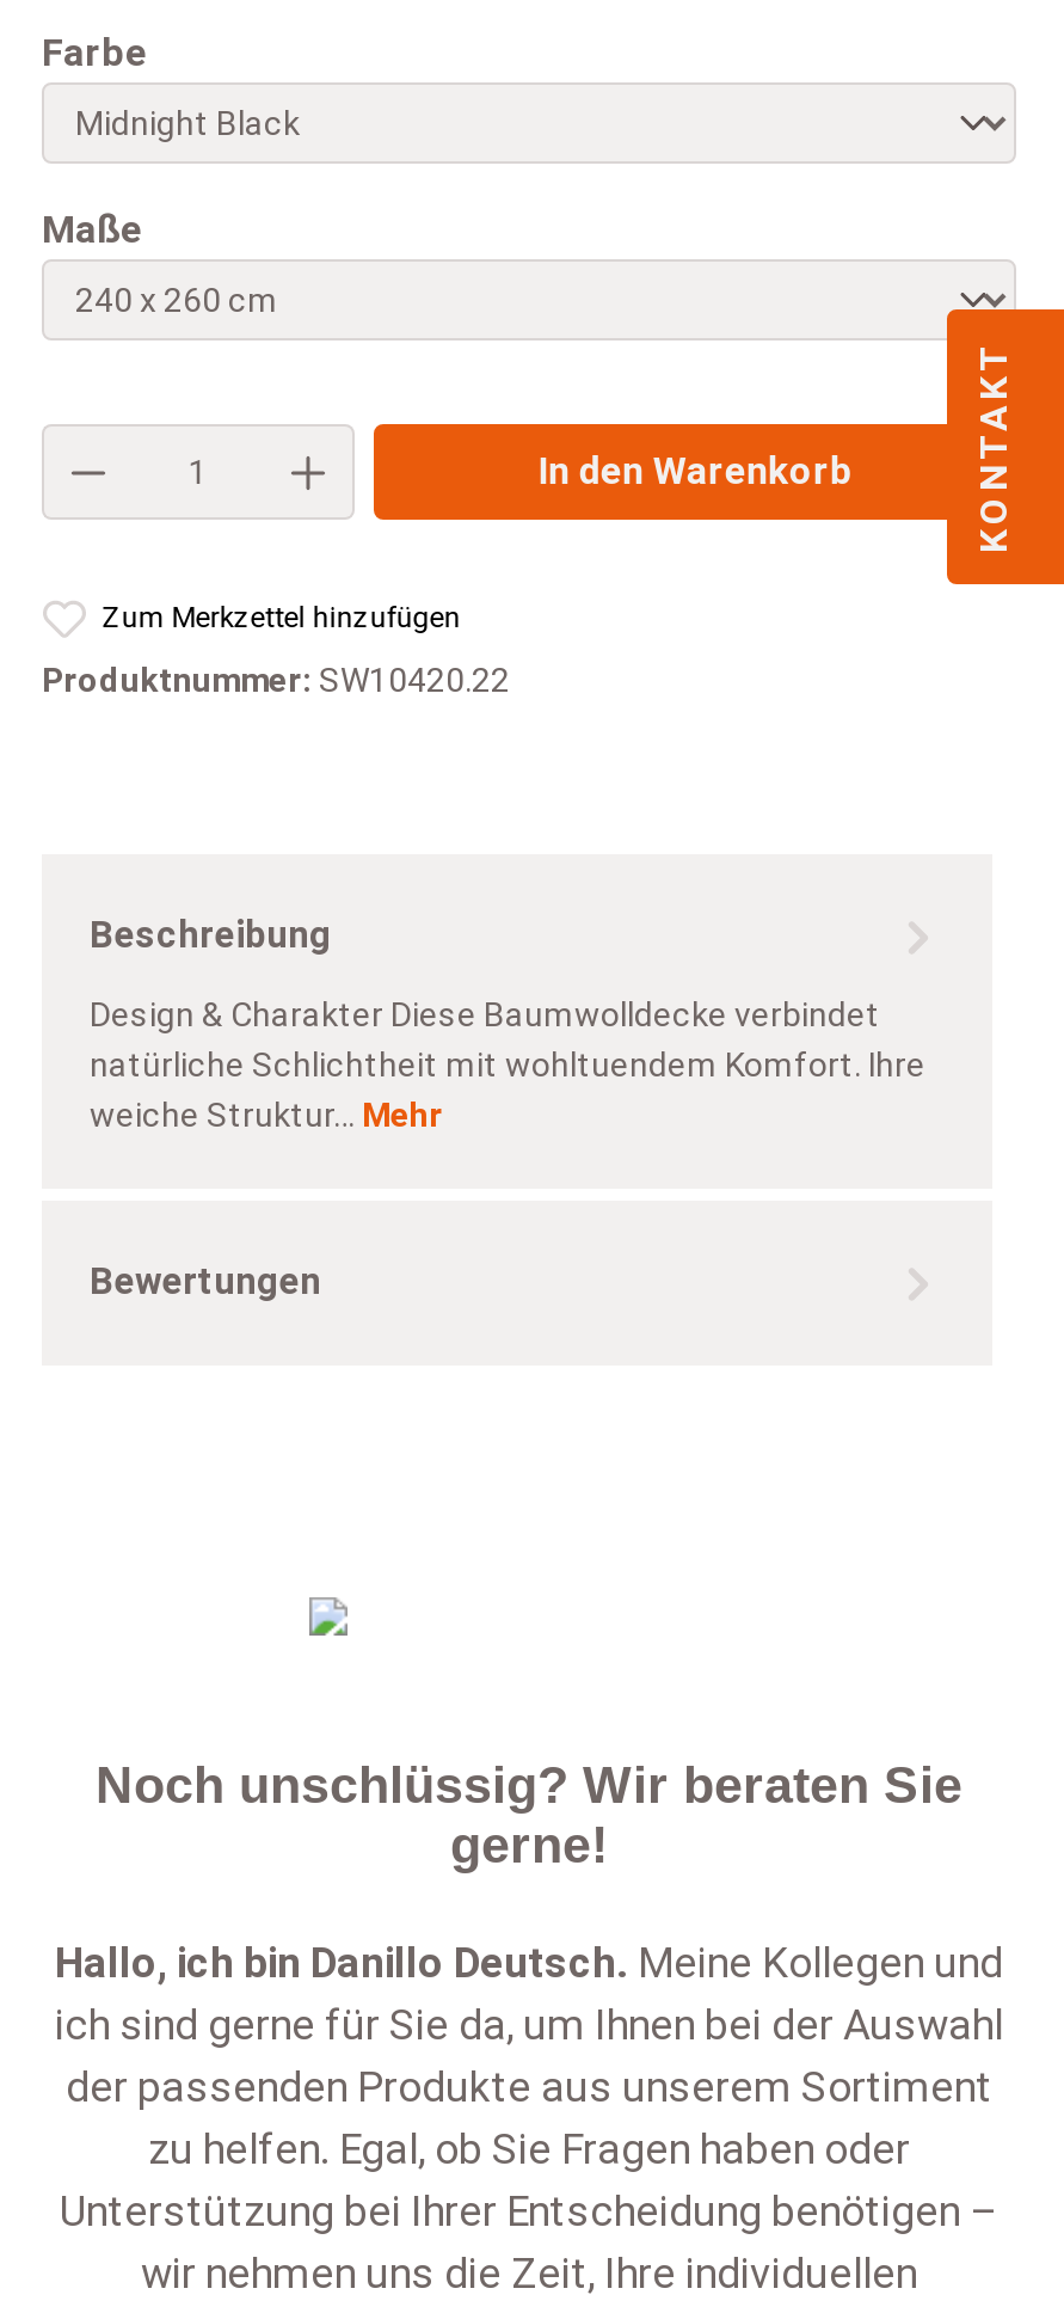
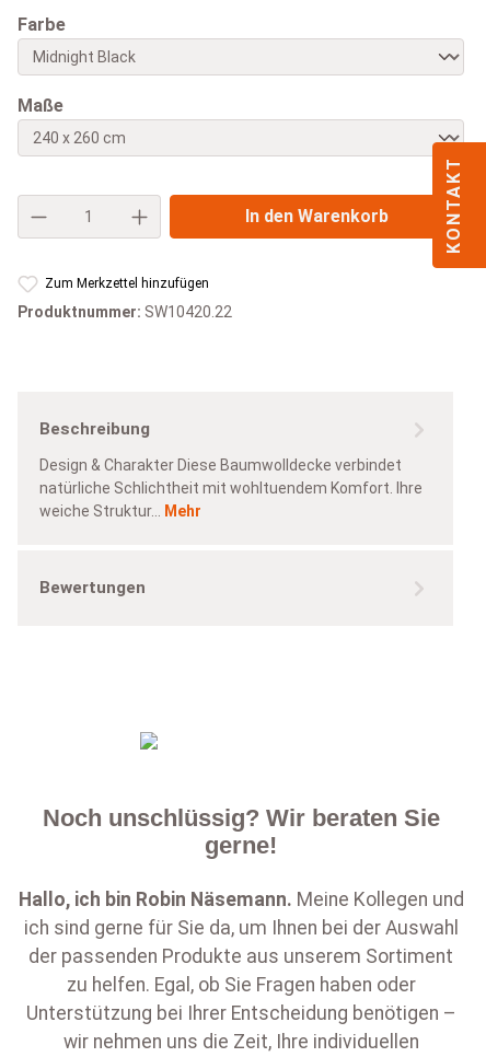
- Hallo, ich bin Danillo Deutsch. Meine Kollegen und
+ Hallo, ich bin Robin Näsemann. Meine Kollegen und
